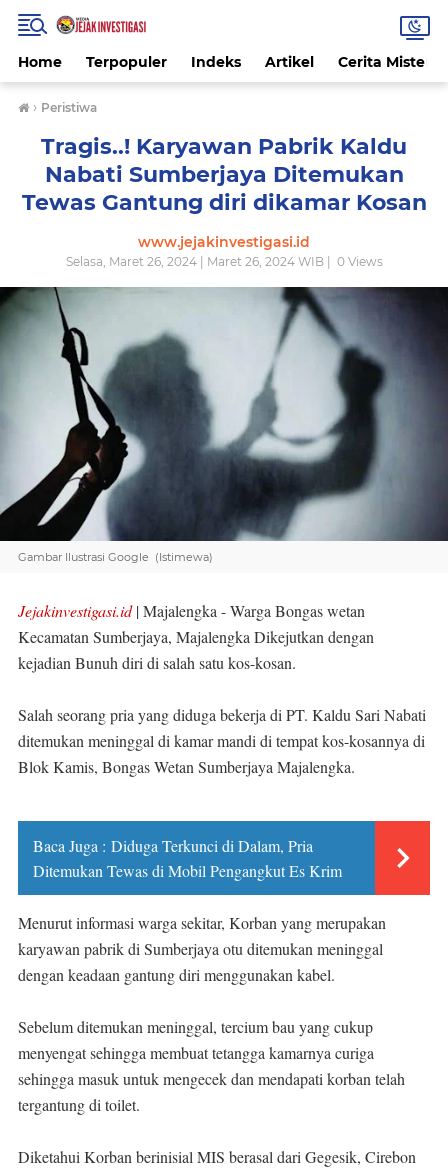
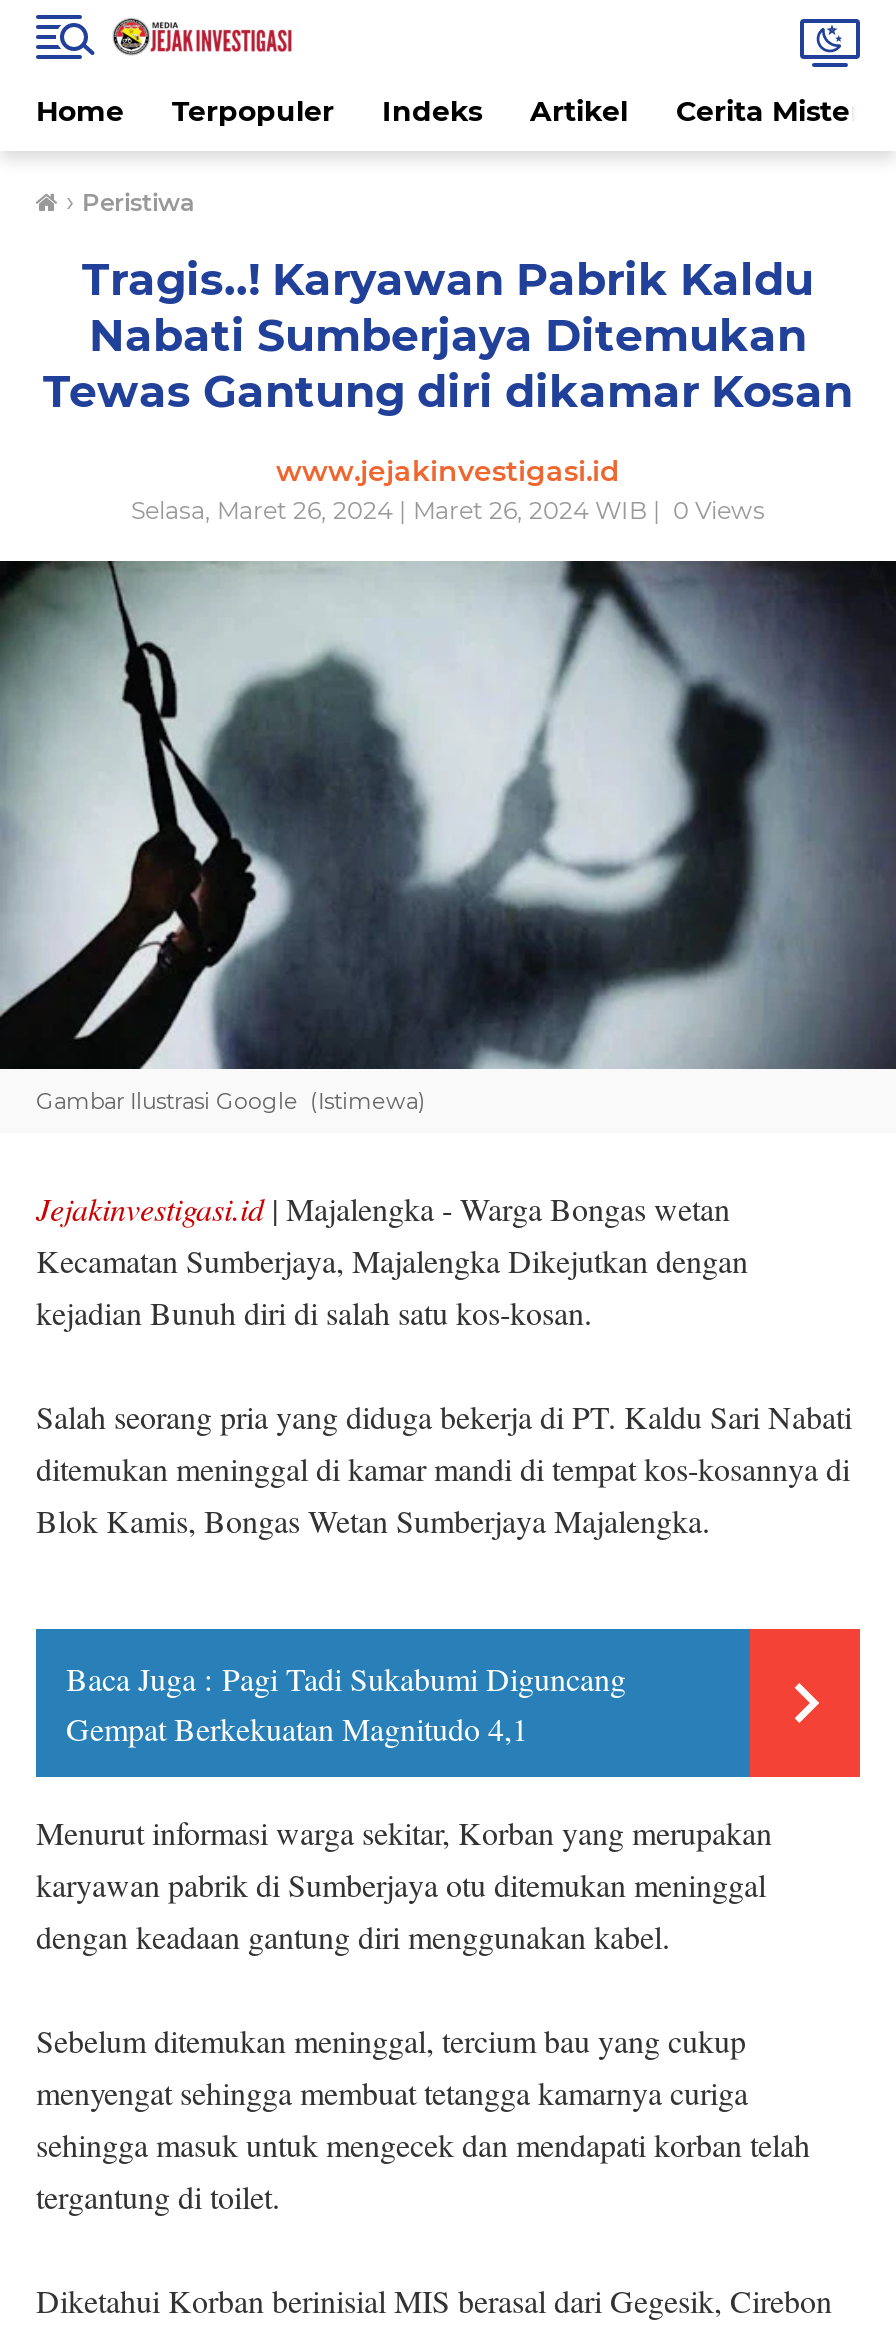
- Baca Juga : Diduga Terkunci di Dalam, Pria
- Ditemukan Tewas di Mobil Pengangkut Es Krim
+ Baca Juga : Pagi Tadi Sukabumi Diguncang
+ Gempat Berkekuatan Magnitudo 4,1
